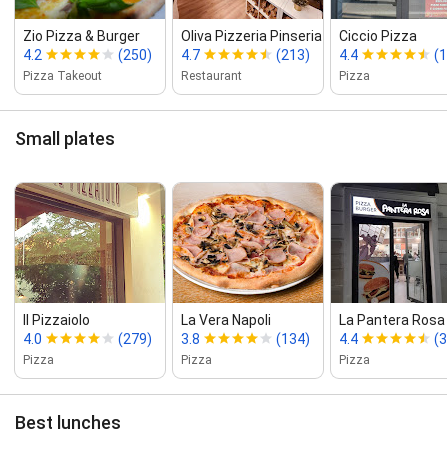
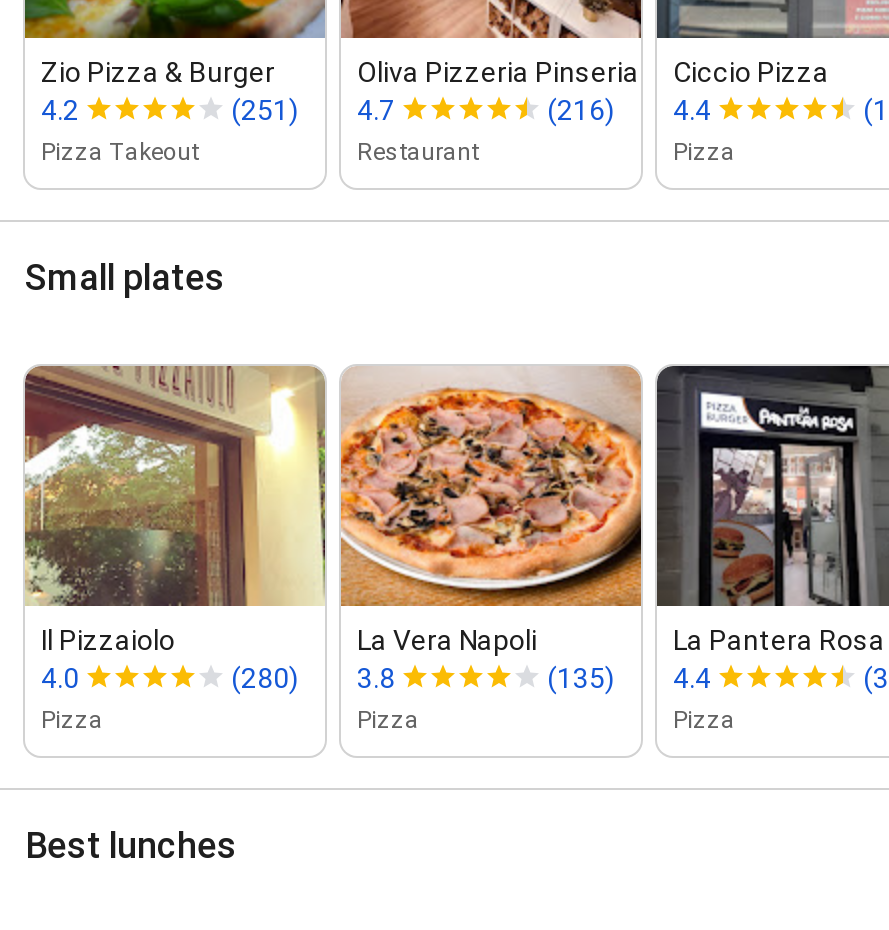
- (250) 4.7
+ (251) 4.7

- (213) 4.4
+ (216) 4.4

- (279) 3.8
+ (280) 3.8

- (134) 4.4
+ (135) 4.4
